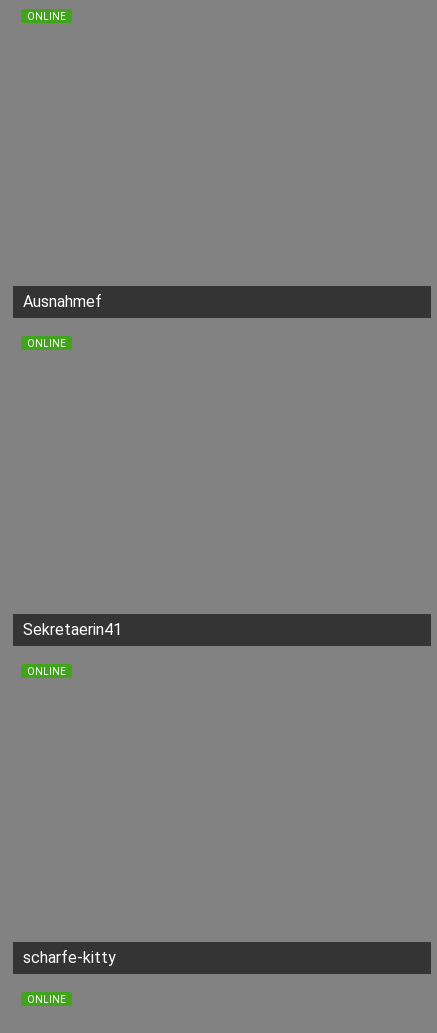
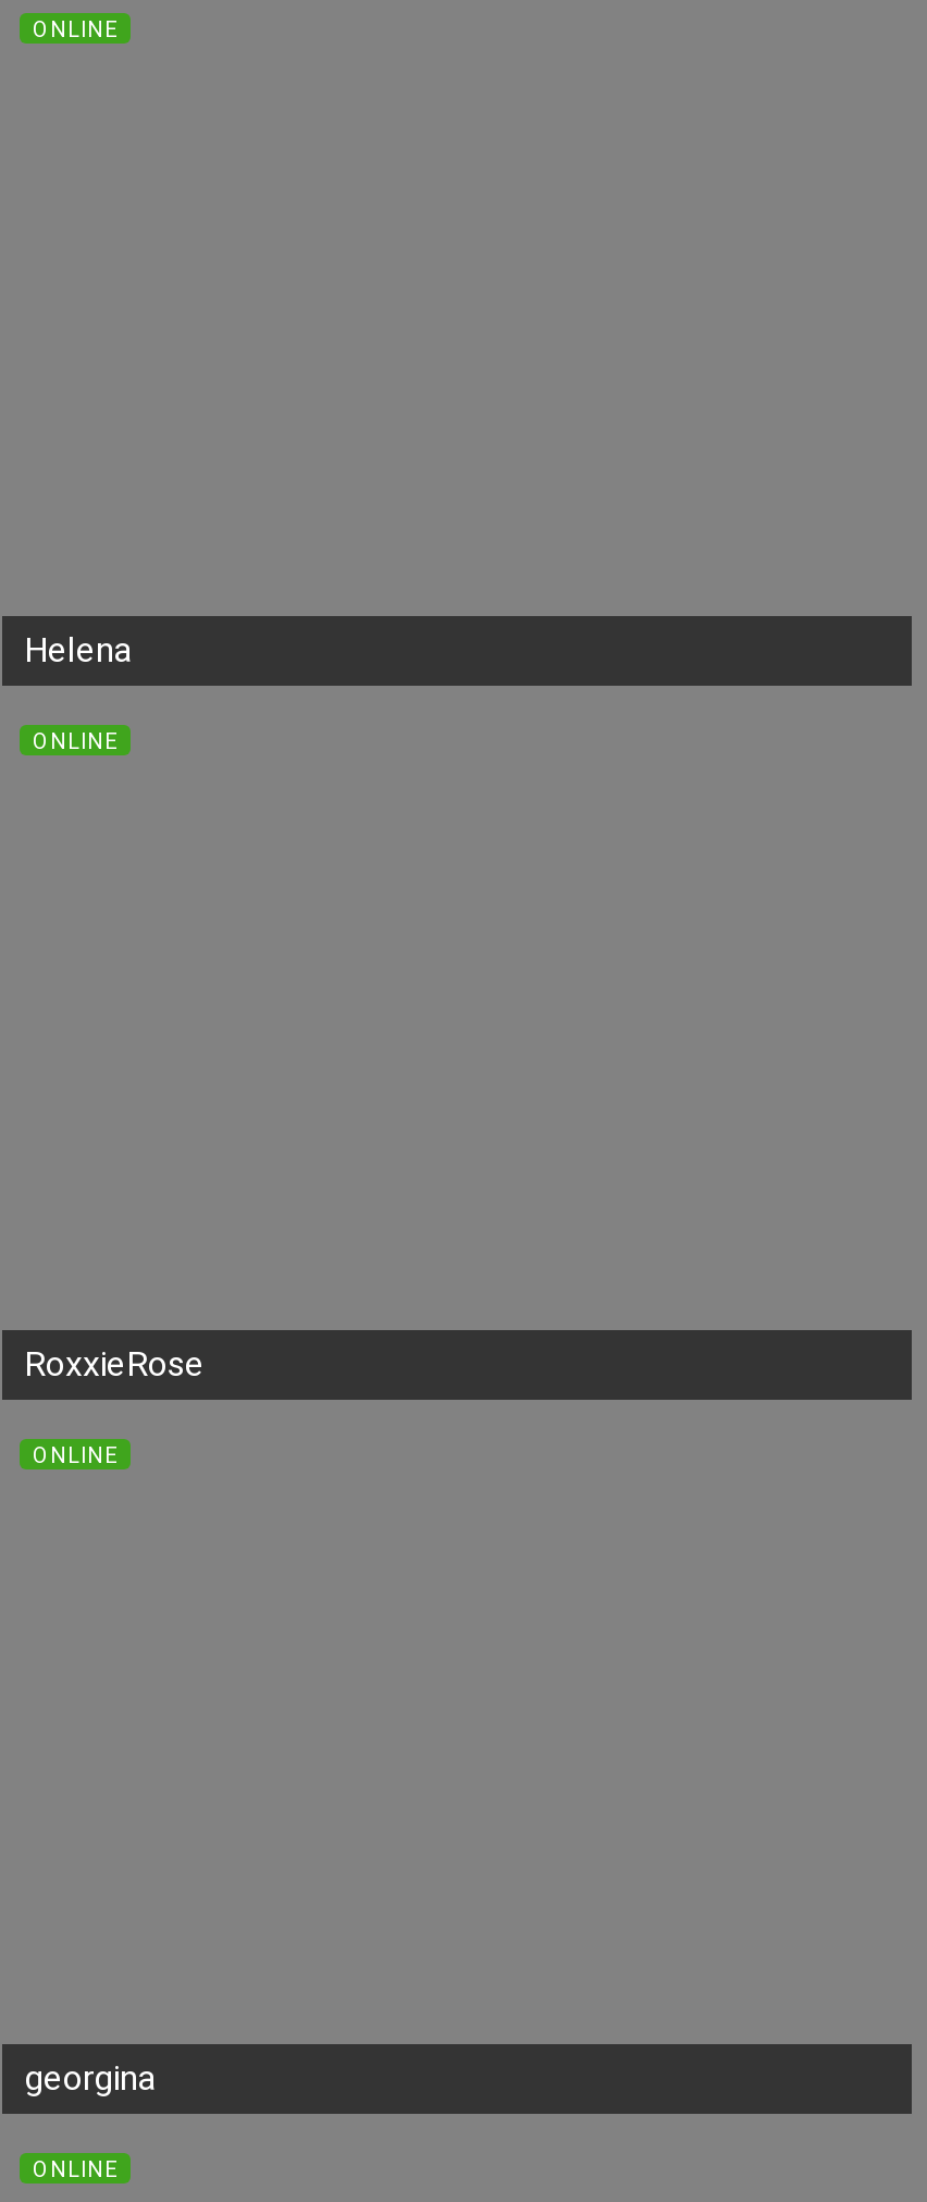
- Ausnahmef
+ Helena

- Sekretaerin41
+ RoxxieRose

- scharfe-kitty
+ georgina
